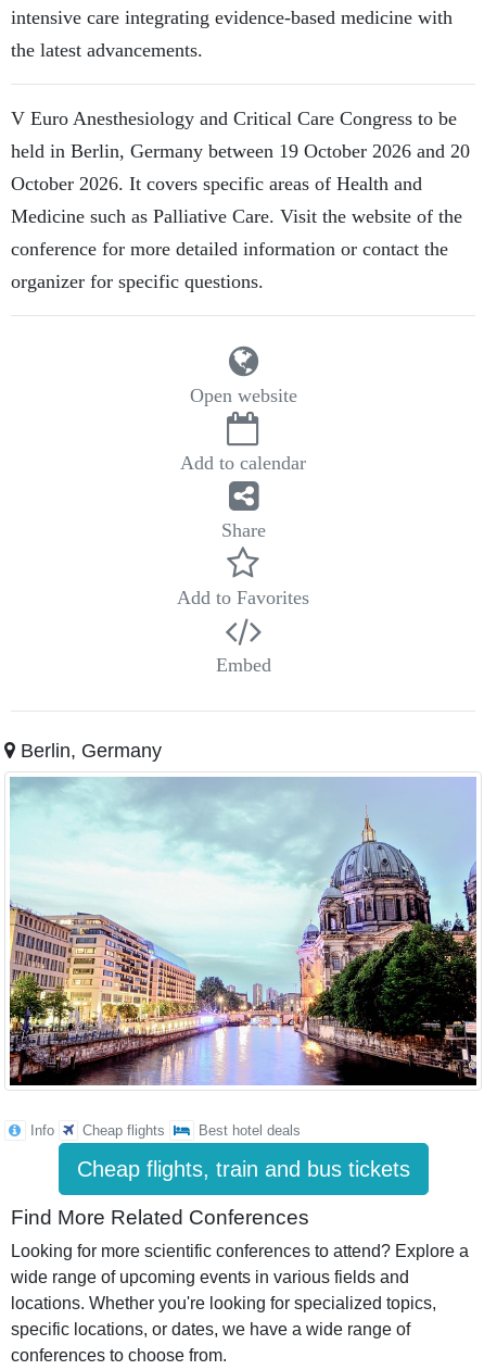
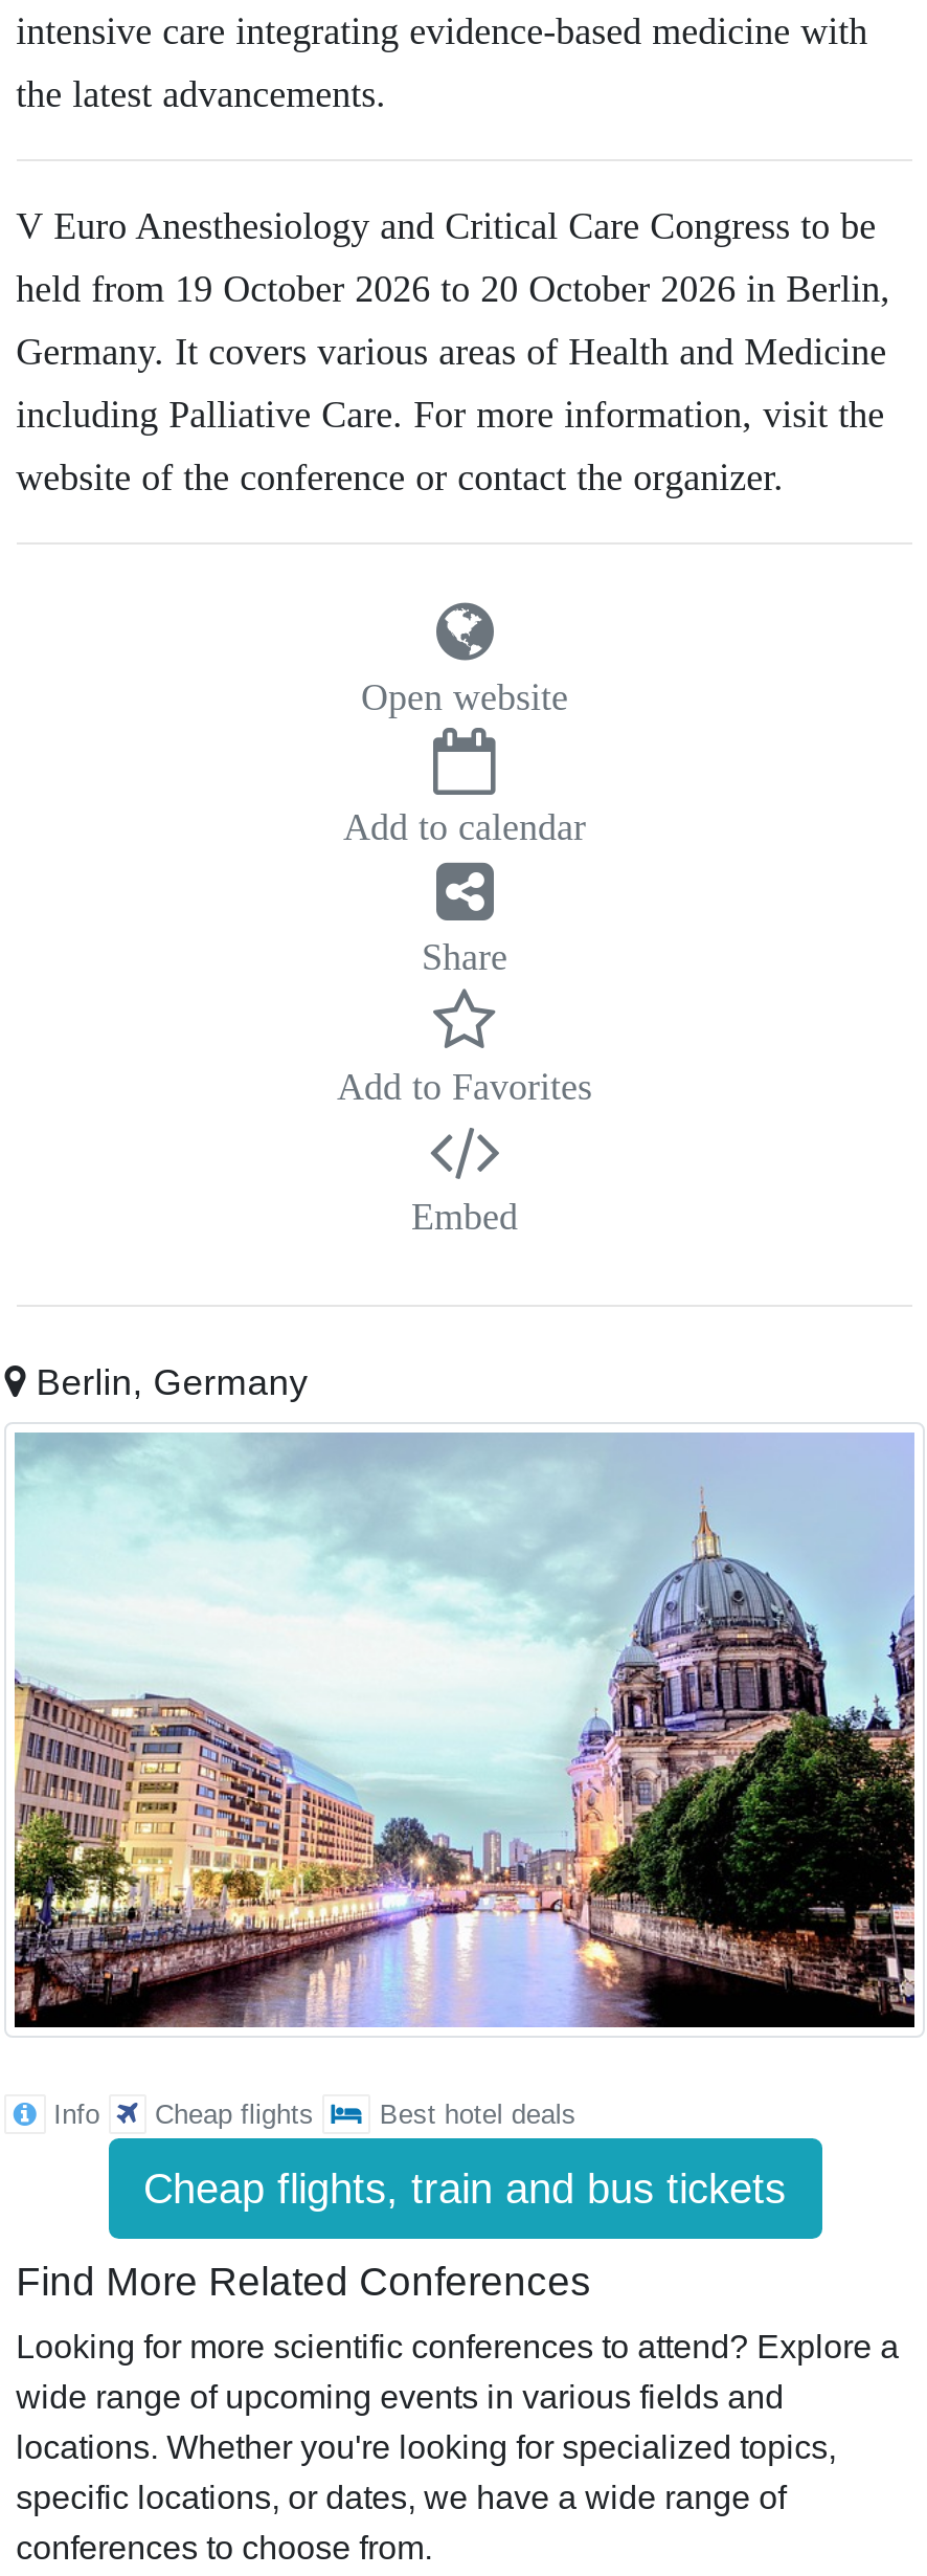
- held in Berlin, Germany between 19 October 2026 and 20
- October 2026. It covers specific areas of Health and
- Medicine such as Palliative Care. Visit the website of the
- conference for more detailed information or contact the
- organizer for specific questions.
+ held from 19 October 2026 to 20 October 2026 in Berlin,
+ Germany. It covers various areas of Health and Medicine
+ including Palliative Care. For more information, visit the
+ website of the conference or contact the organizer.
